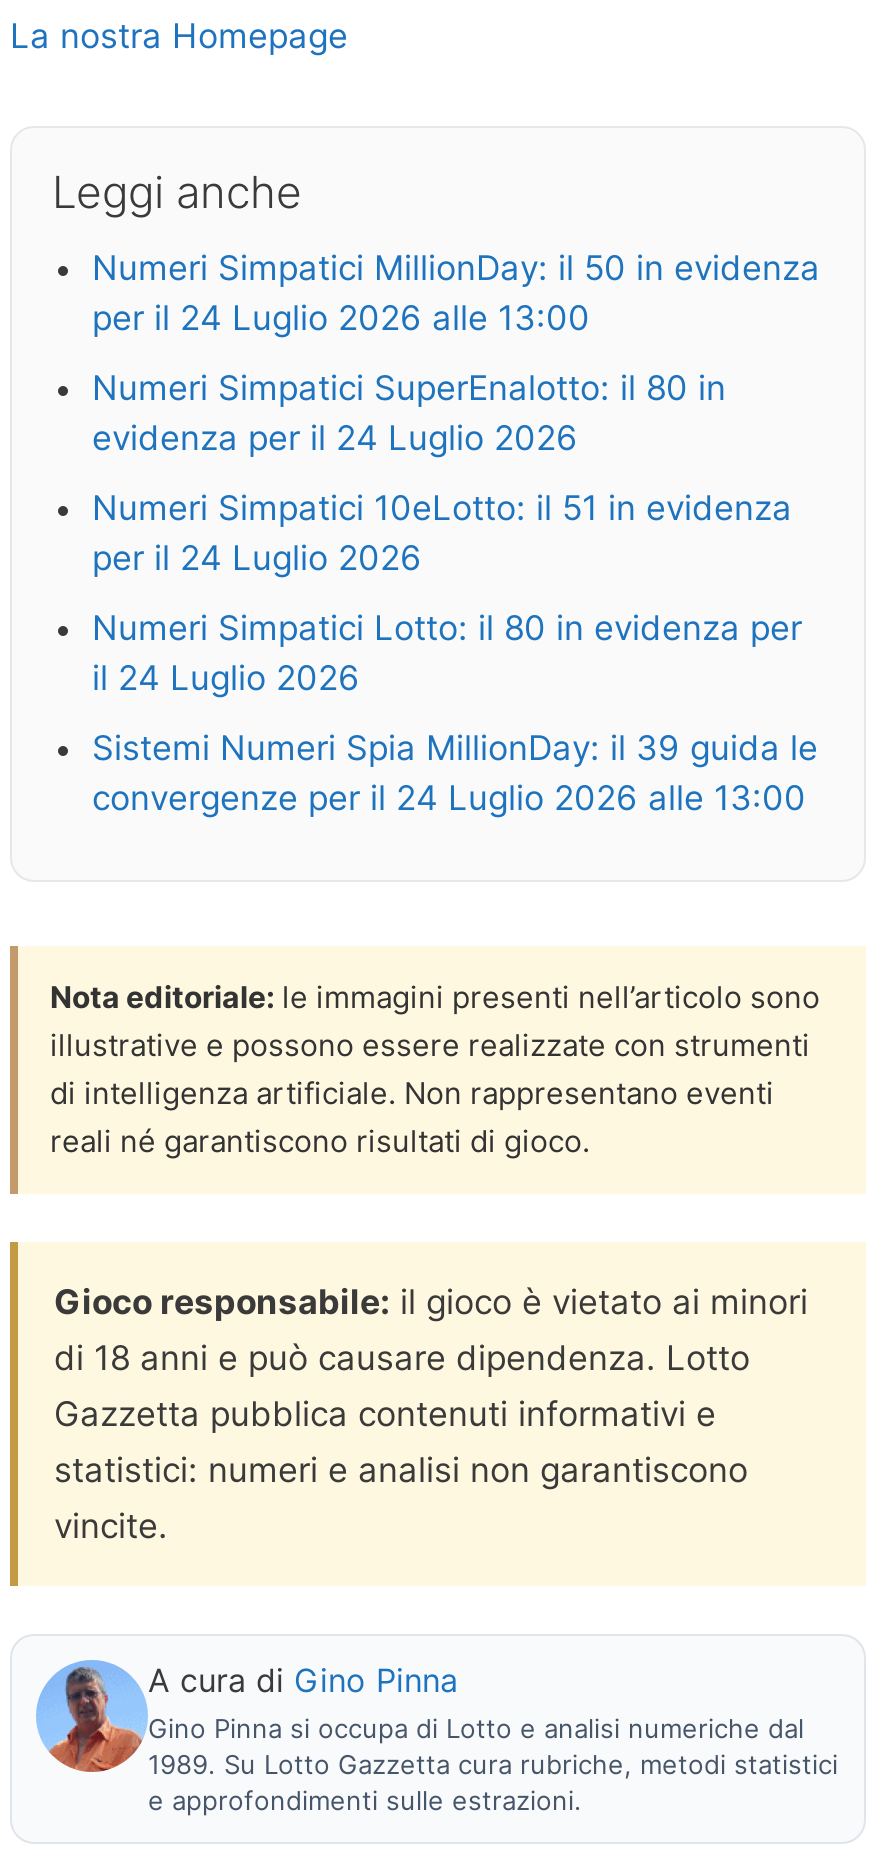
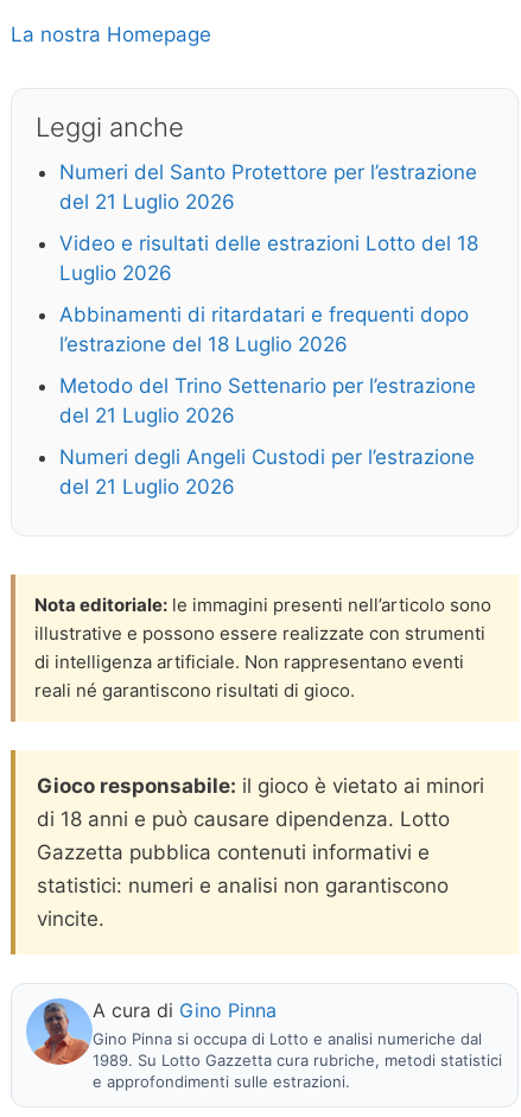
- Numeri Simpatici MillionDay: il 50 in evidenza
- per il 24 Luglio 2026 alle 13:00
+ Numeri del Santo Protettore per l’estrazione
+ del 21 Luglio 2026

- Numeri Simpatici SuperEnalotto: il 80 in
- evidenza per il 24 Luglio 2026
+ Video e risultati delle estrazioni Lotto del 18
+ Luglio 2026

- Numeri Simpatici 10eLotto: il 51 in evidenza
- per il 24 Luglio 2026
+ Abbinamenti di ritardatari e frequenti dopo
+ l’estrazione del 18 Luglio 2026

- Numeri Simpatici Lotto: il 80 in evidenza per
- il 24 Luglio 2026
+ Metodo del Trino Settenario per l’estrazione
+ del 21 Luglio 2026

- Sistemi Numeri Spia MillionDay: il 39 guida le
- convergenze per il 24 Luglio 2026 alle 13:00
+ Numeri degli Angeli Custodi per l’estrazione
+ del 21 Luglio 2026
